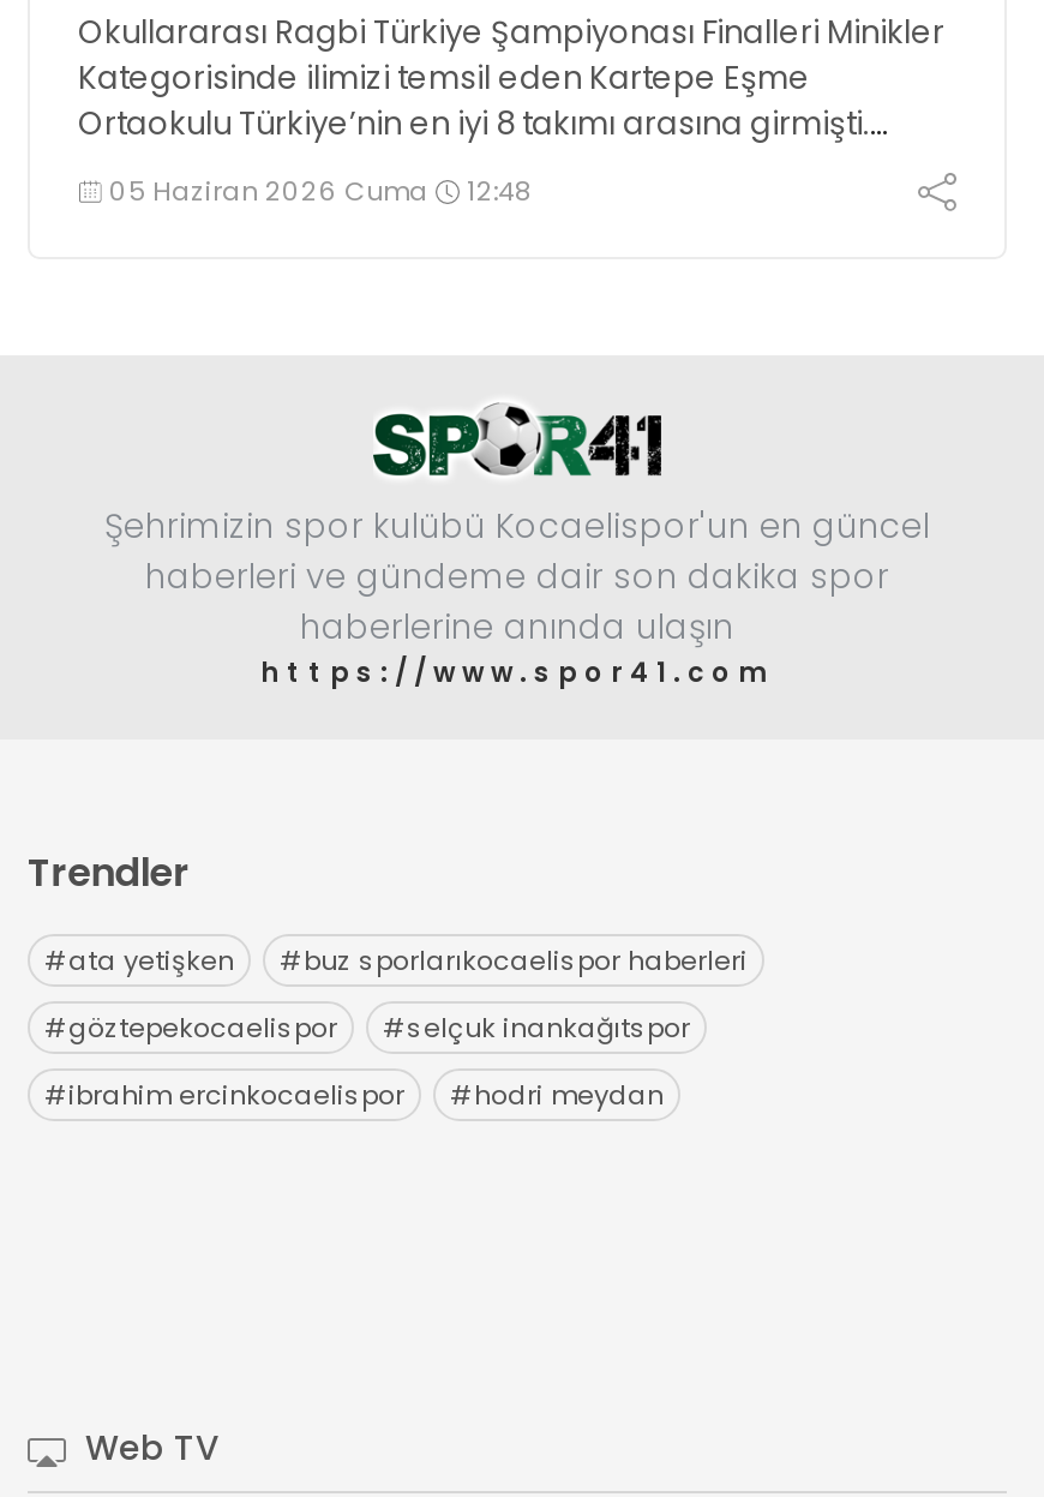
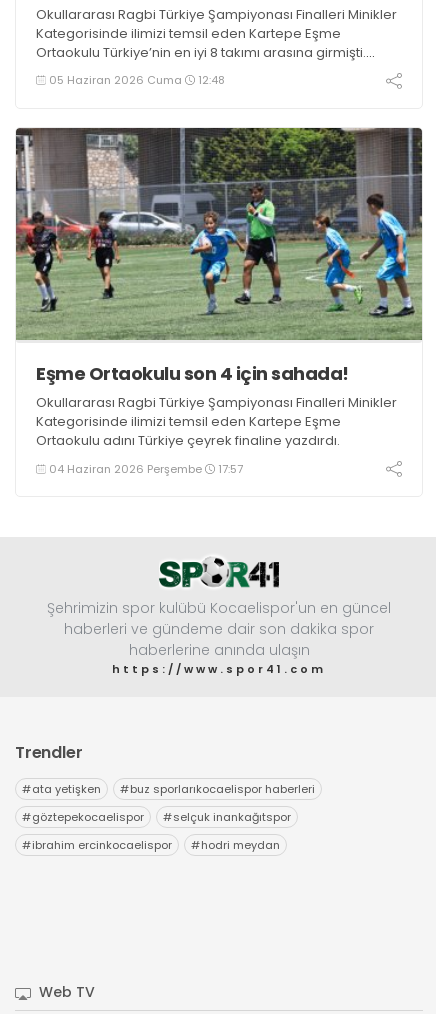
+ [image]
+ Eşme Ortaokulu son 4 için sahada!
+ Okullararası Ragbi Türkiye Şampiyonası Finalleri Minikler
+ Kategorisinde ilimizi temsil eden Kartepe Eşme
+ Ortaokulu adını Türkiye çeyrek finaline yazdırdı.
+ 04 Haziran 2026 Perşembe
+ 17:57
